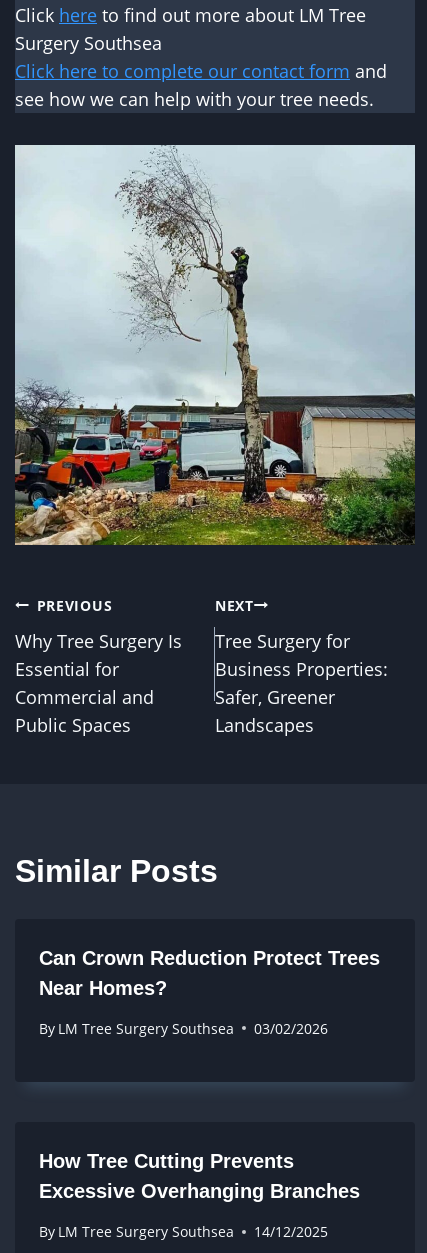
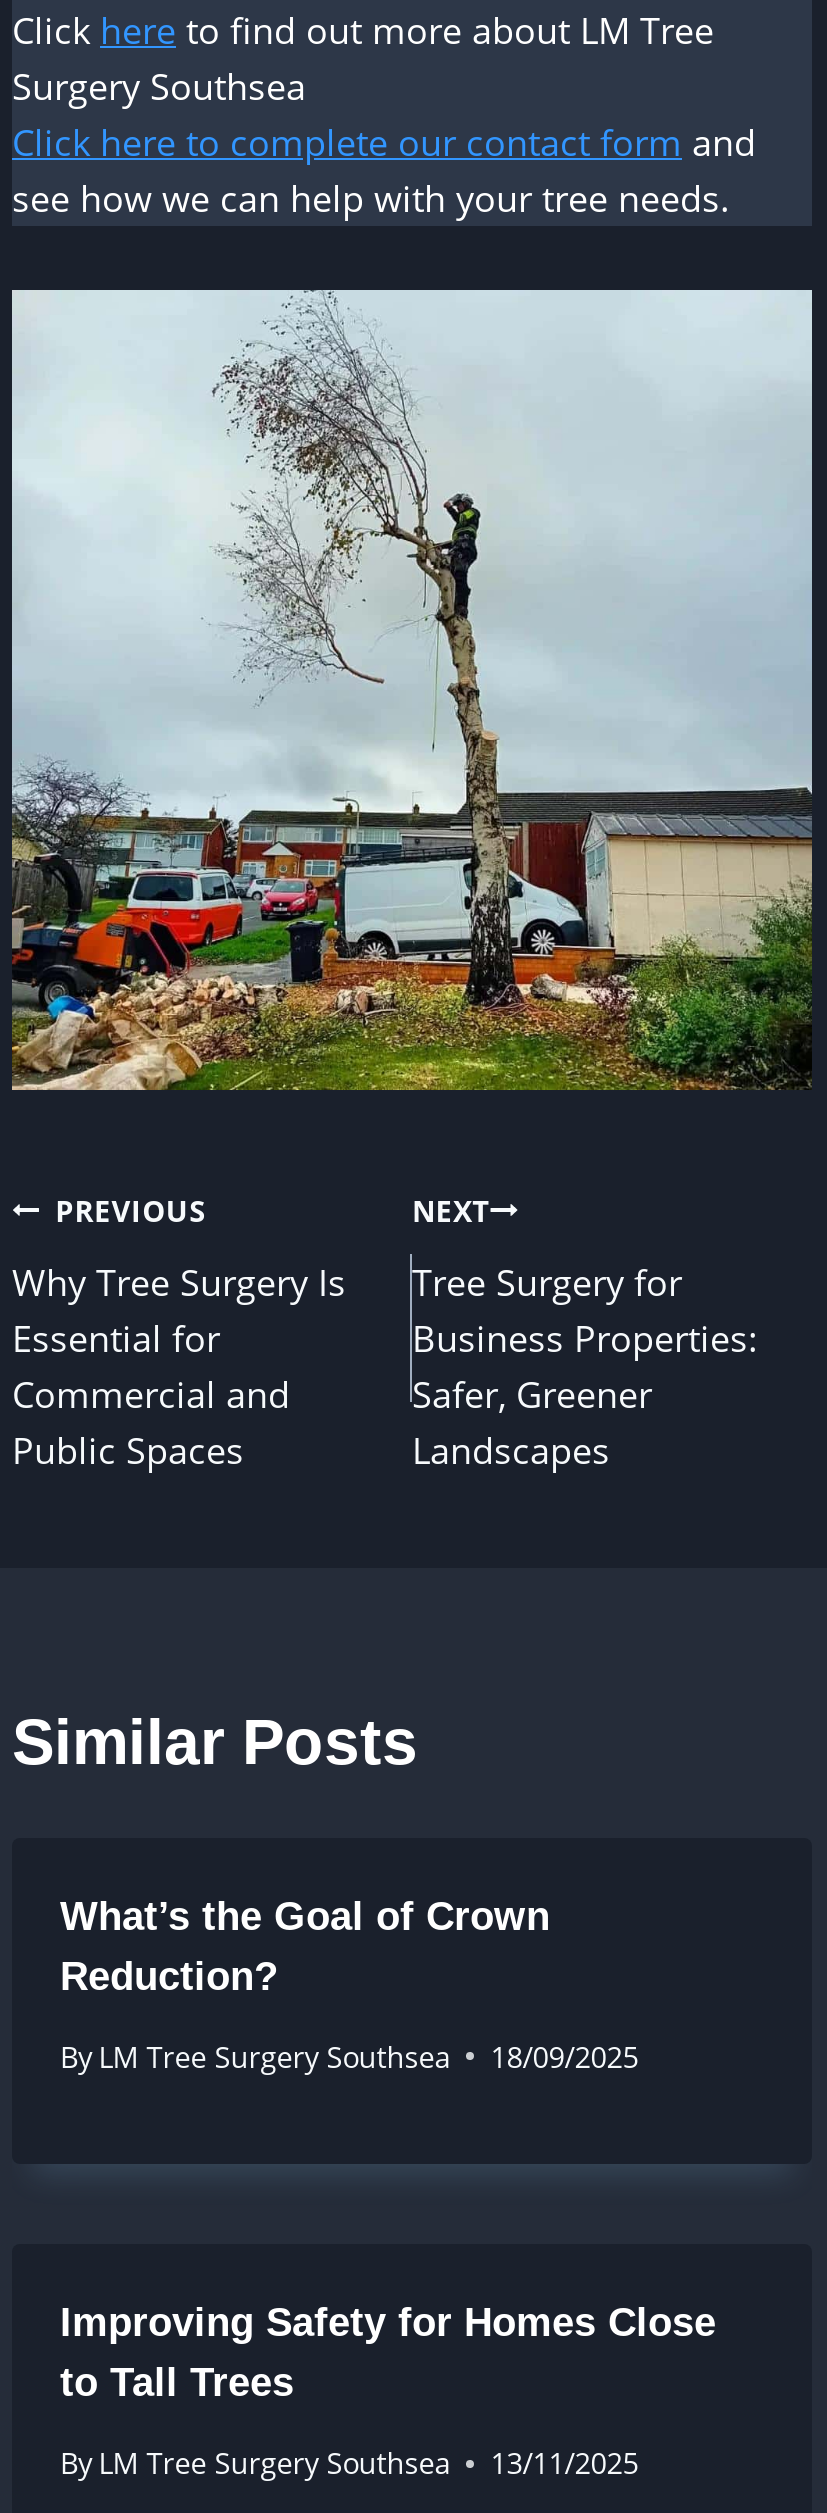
- Can Crown Reduction Protect Trees
- Near Homes?
+ What’s the Goal of Crown
+ Reduction?

- By LM Tree Surgery Southsea 03/02/2026
+ By LM Tree Surgery Southsea 18/09/2025

- How Tree Cutting Prevents
- Excessive Overhanging Branches
+ Improving Safety for Homes Close
+ to Tall Trees

- By LM Tree Surgery Southsea 14/12/2025
+ By LM Tree Surgery Southsea 13/11/2025
